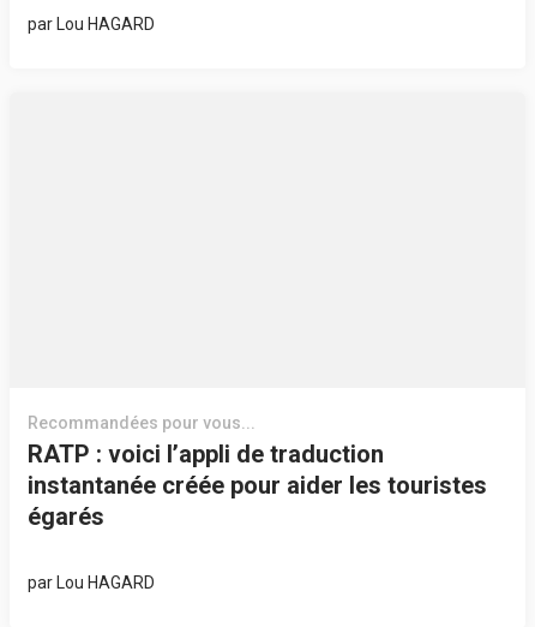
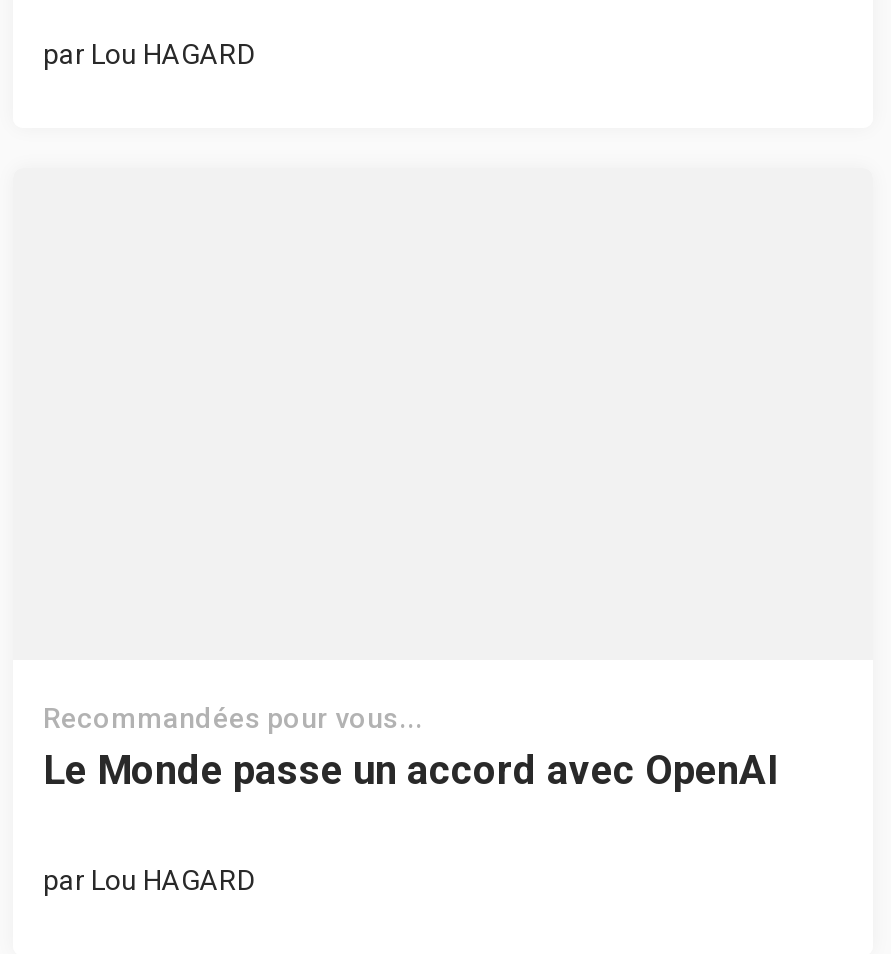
- RATP : voici l’appli de traduction
- instantanée créée pour aider les touristes
- égarés
+ Le Monde passe un accord avec OpenAI
